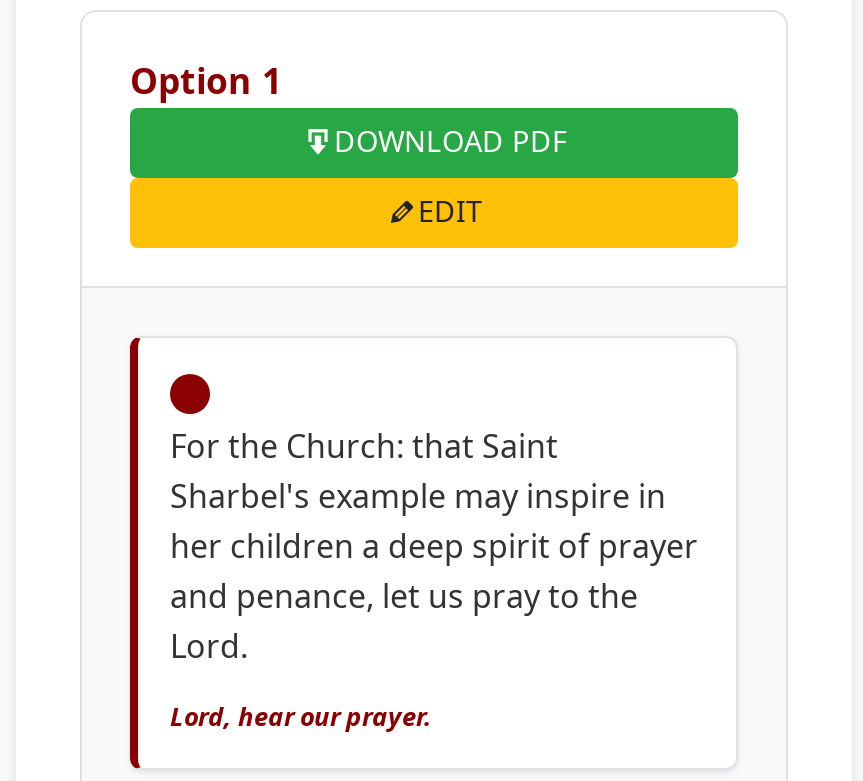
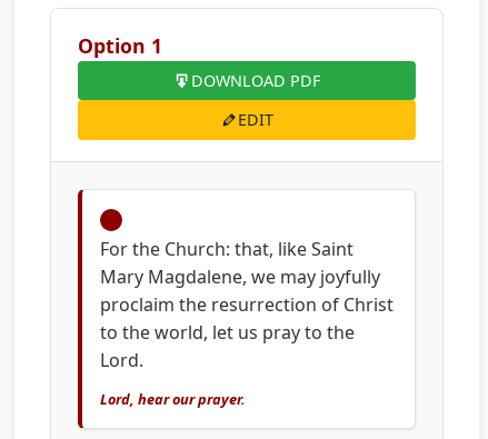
- For the Church: that Saint
- Sharbel's example may inspire in
- her children a deep spirit of prayer
- and penance, let us pray to the
+ For the Church: that, like Saint
+ Mary Magdalene, we may joyfully
+ proclaim the resurrection of Christ
+ to the world, let us pray to the
